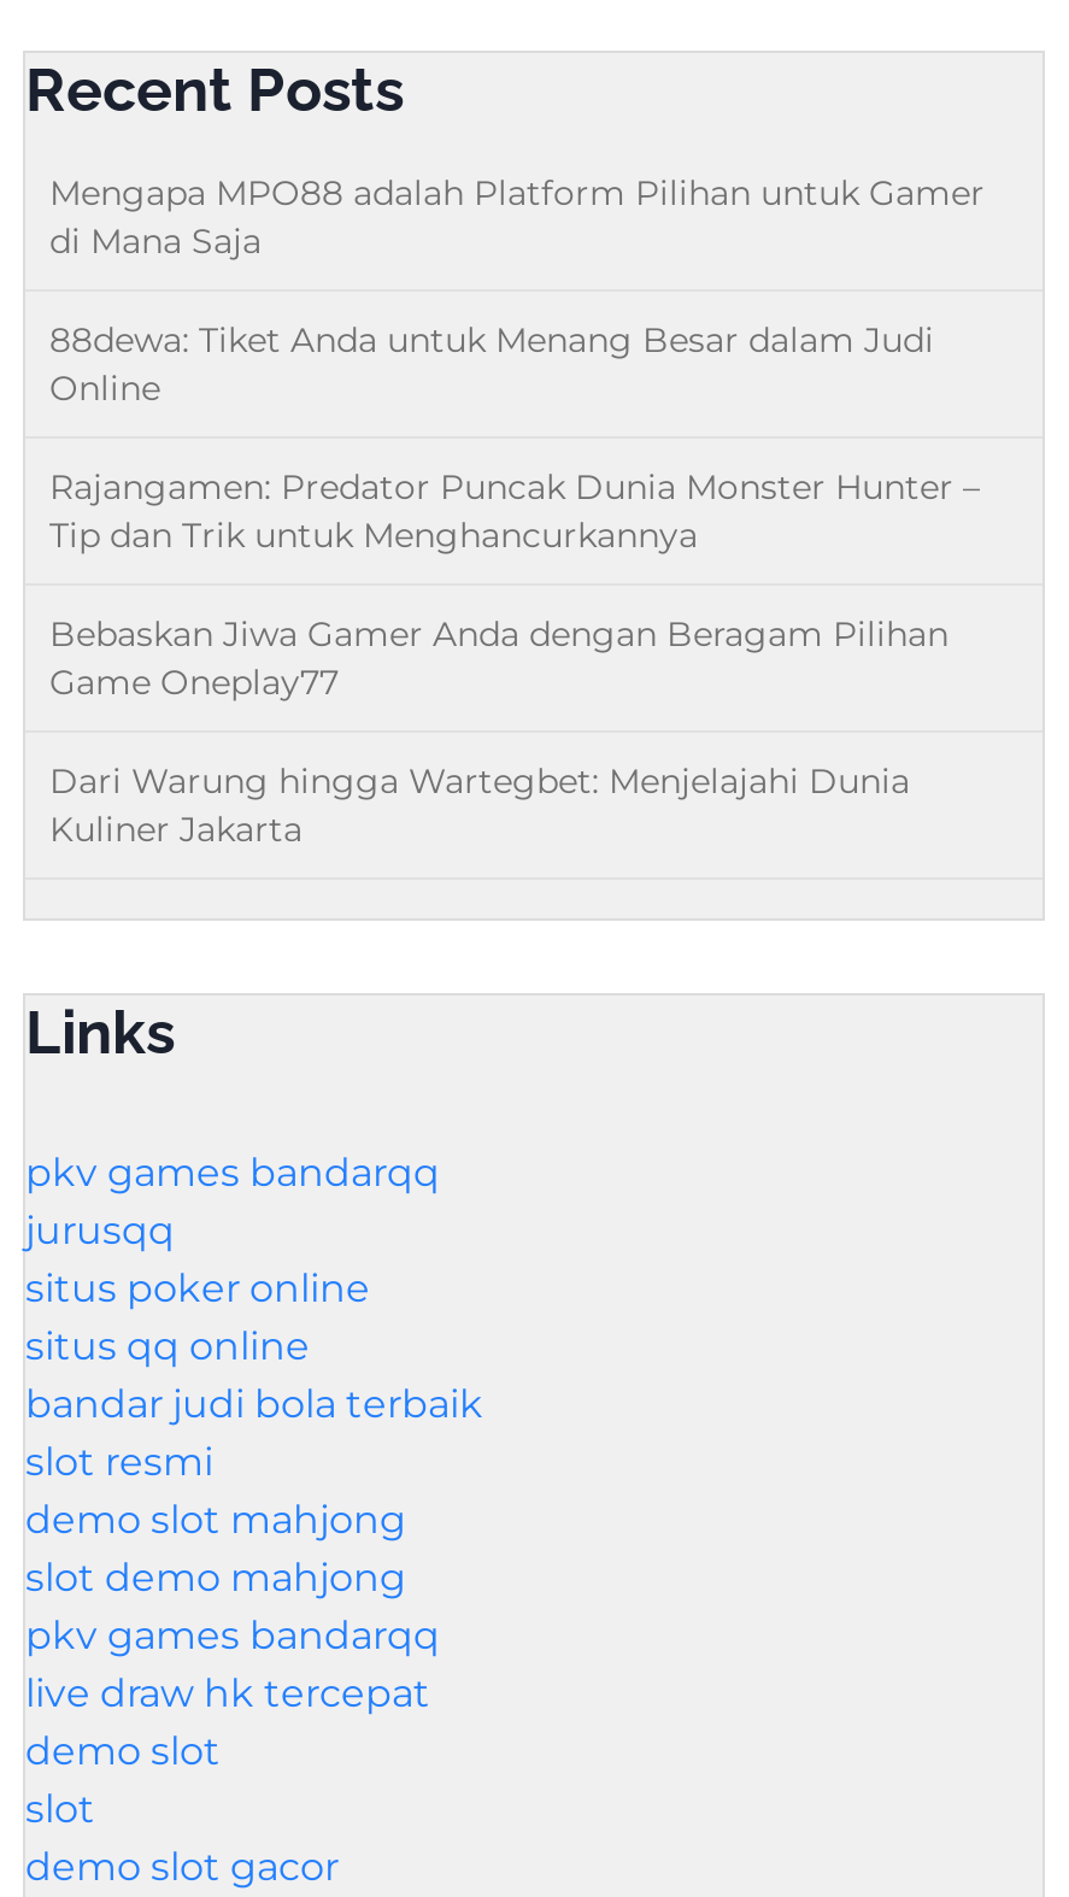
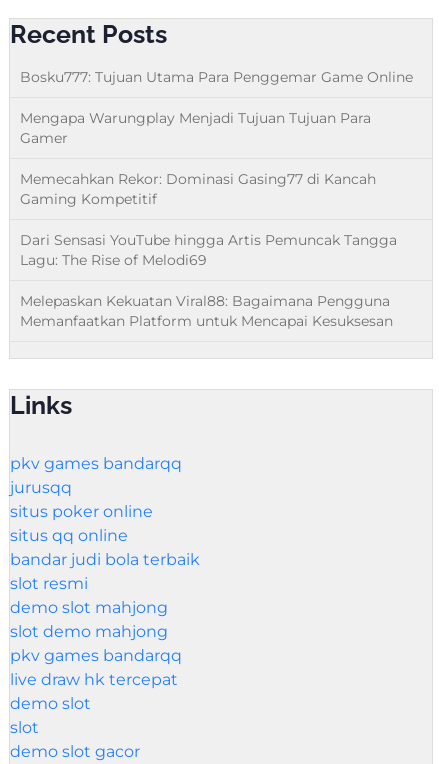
- Mengapa MPO88 adalah Platform Pilihan untuk Gamer
- di Mana Saja
+ Bosku777: Tujuan Utama Para Penggemar Game Online

- 88dewa: Tiket Anda untuk Menang Besar dalam Judi
- Online
+ Mengapa Warungplay Menjadi Tujuan Tujuan Para
+ Gamer

- Rajangamen: Predator Puncak Dunia Monster Hunter –
- Tip dan Trik untuk Menghancurkannya
+ Memecahkan Rekor: Dominasi Gasing77 di Kancah
+ Gaming Kompetitif

- Bebaskan Jiwa Gamer Anda dengan Beragam Pilihan
- Game Oneplay77
+ Dari Sensasi YouTube hingga Artis Pemuncak Tangga
+ Lagu: The Rise of Melodi69

- Dari Warung hingga Wartegbet: Menjelajahi Dunia
- Kuliner Jakarta
+ Melepaskan Kekuatan Viral88: Bagaimana Pengguna
+ Memanfaatkan Platform untuk Mencapai Kesuksesan
